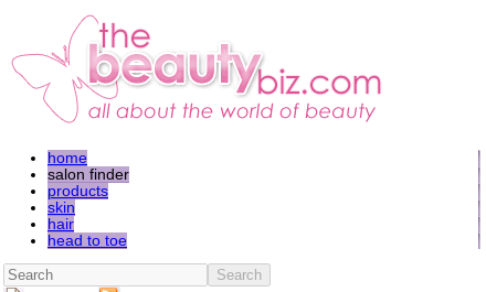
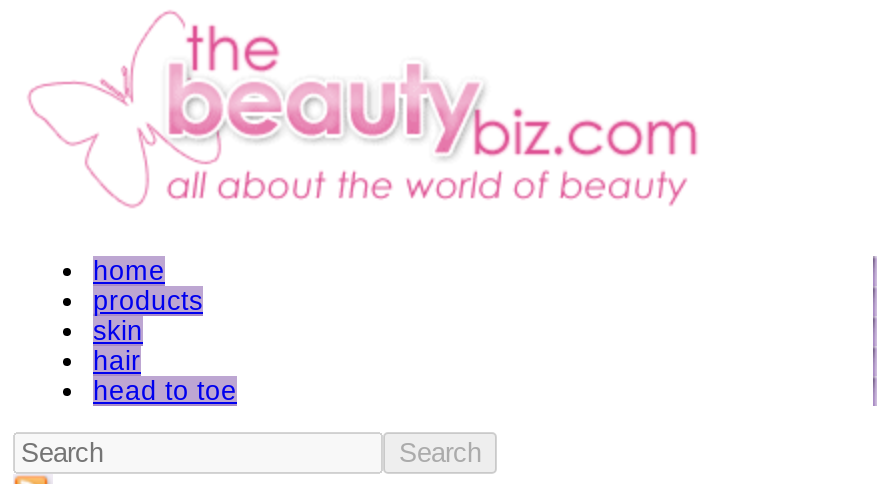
- salon finder
